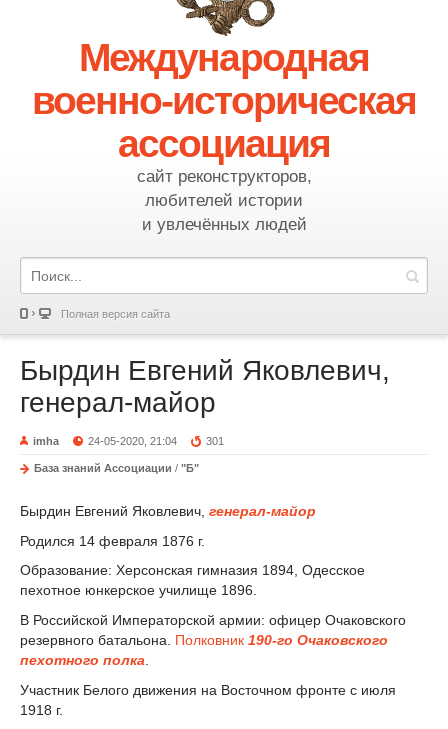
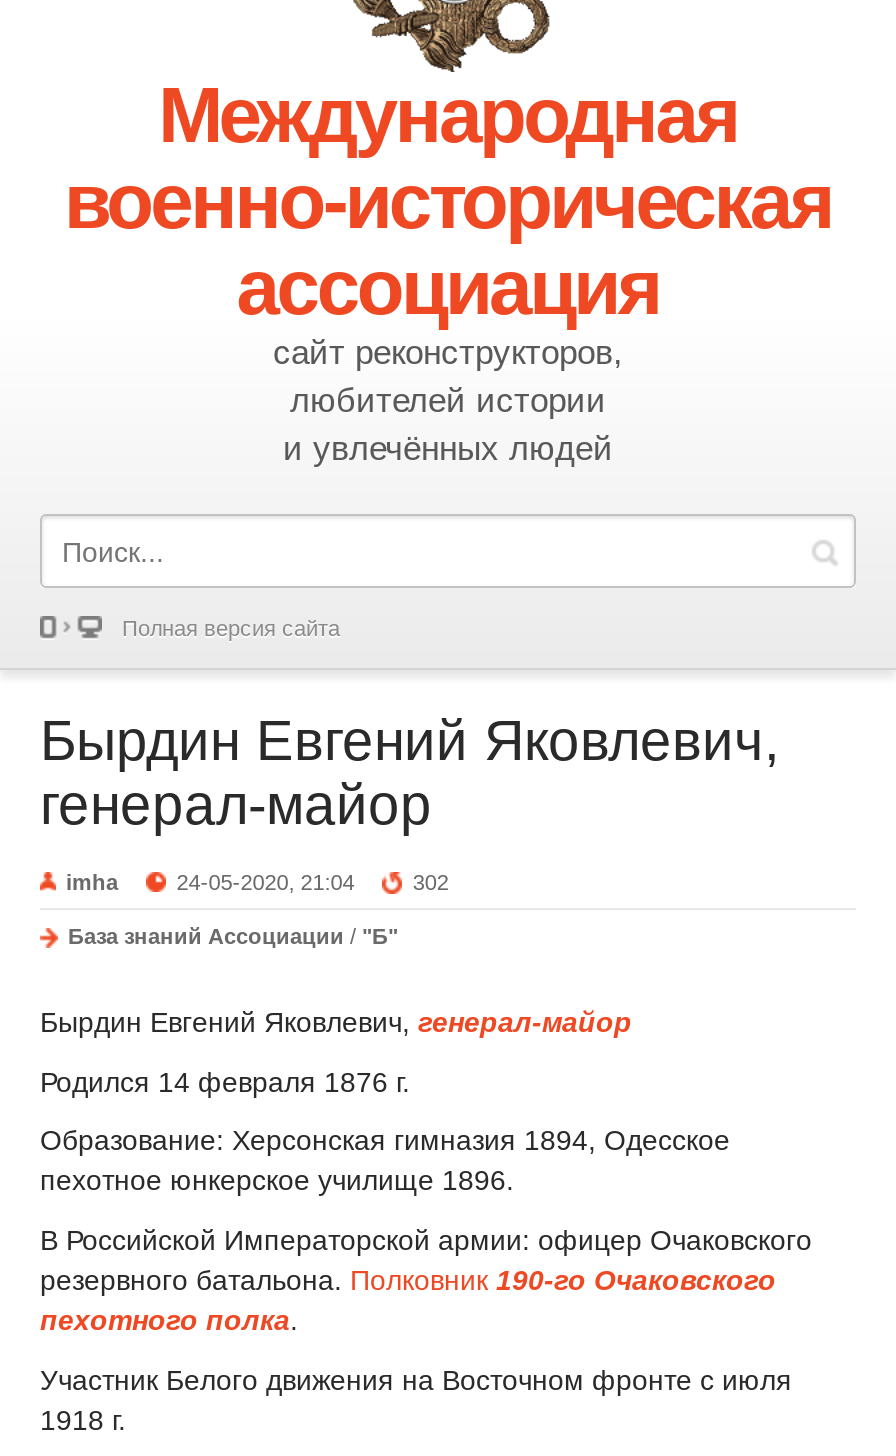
- 301
+ 302
